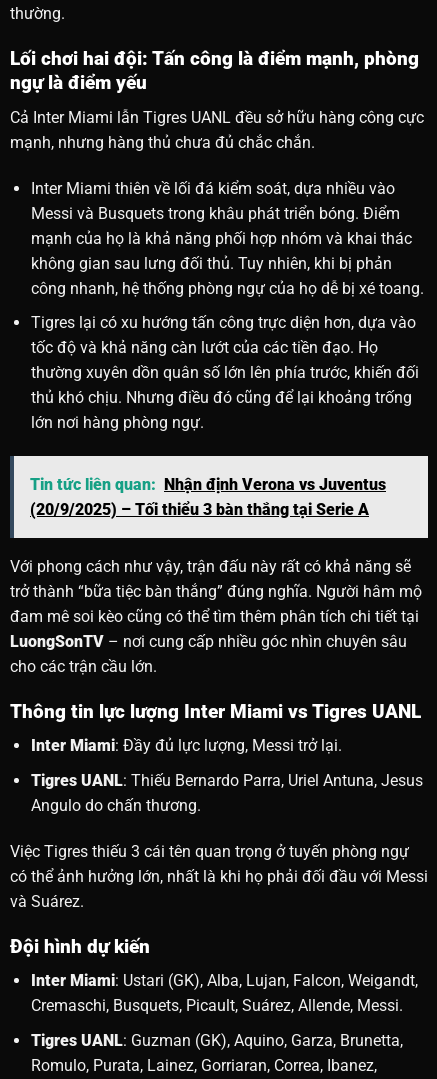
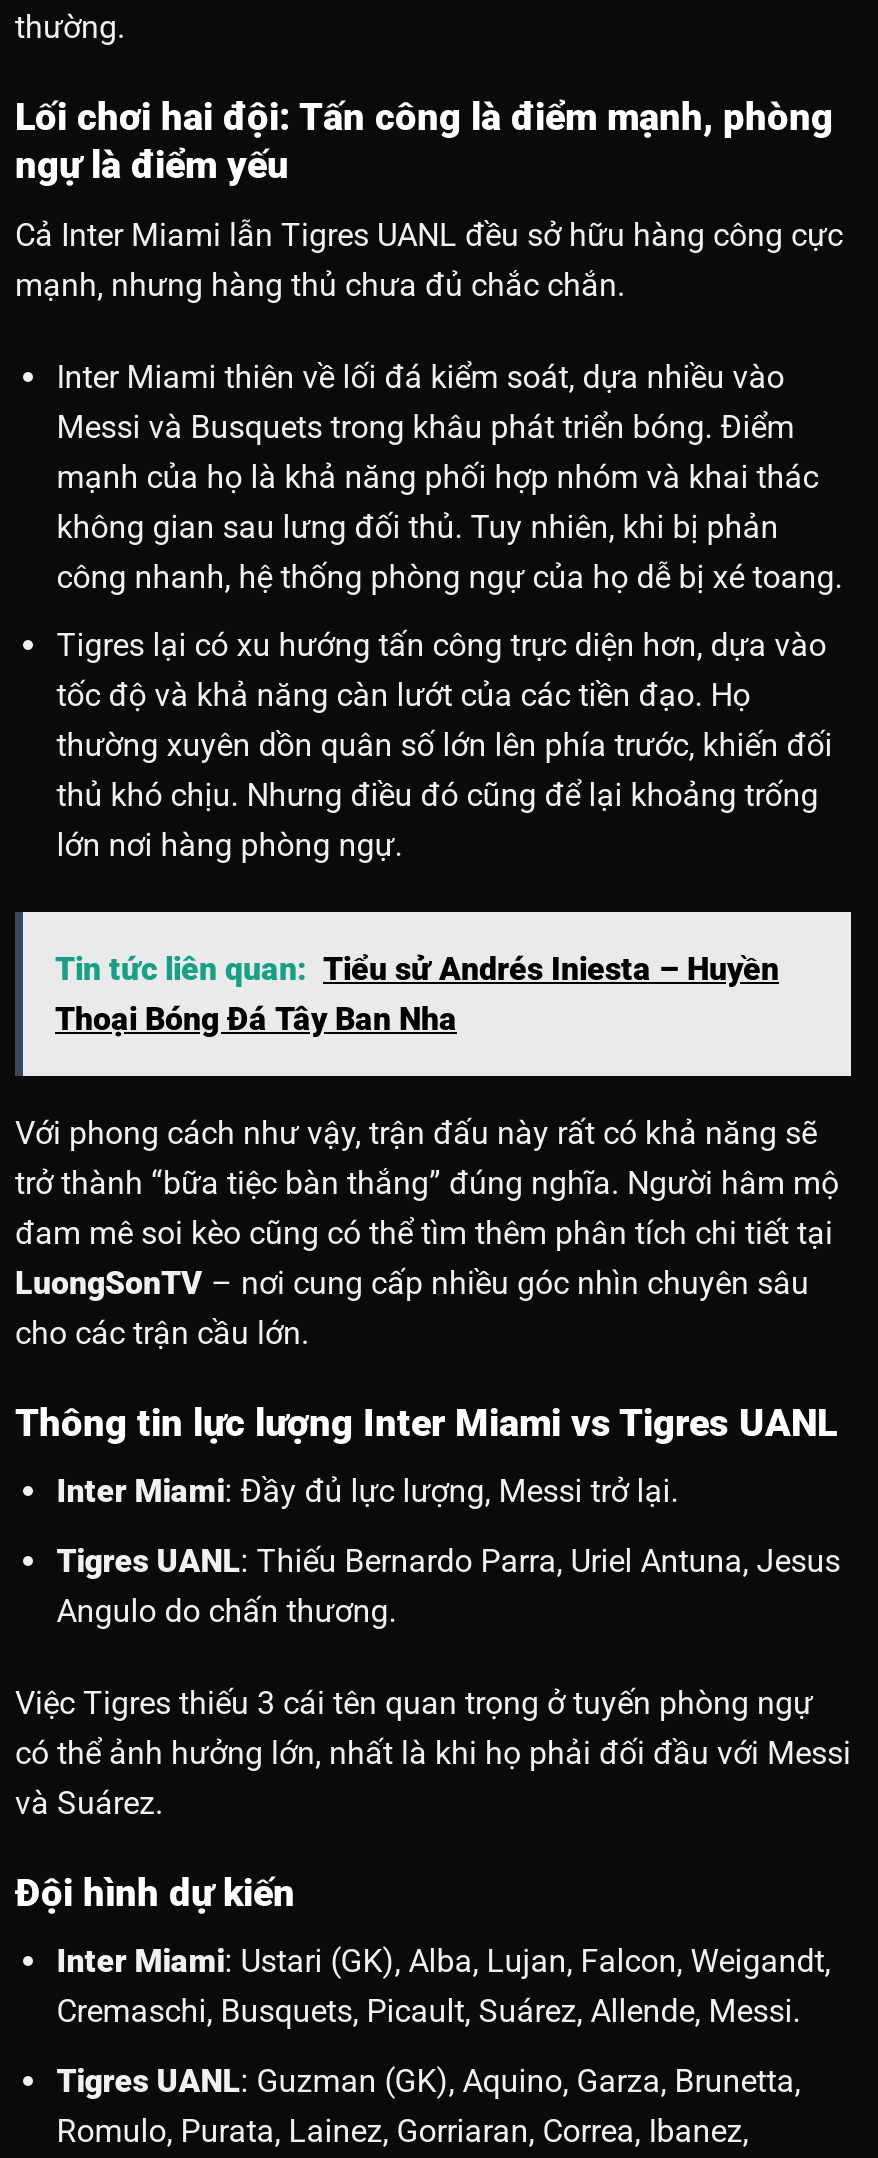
- Tin tức liên quan: Nhận định Verona vs Juventus
- (20/9/2025) – Tối thiểu 3 bàn thắng tại Serie A
+ Tin tức liên quan: Tiểu sử Andrés Iniesta – Huyền
+ Thoại Bóng Đá Tây Ban Nha
